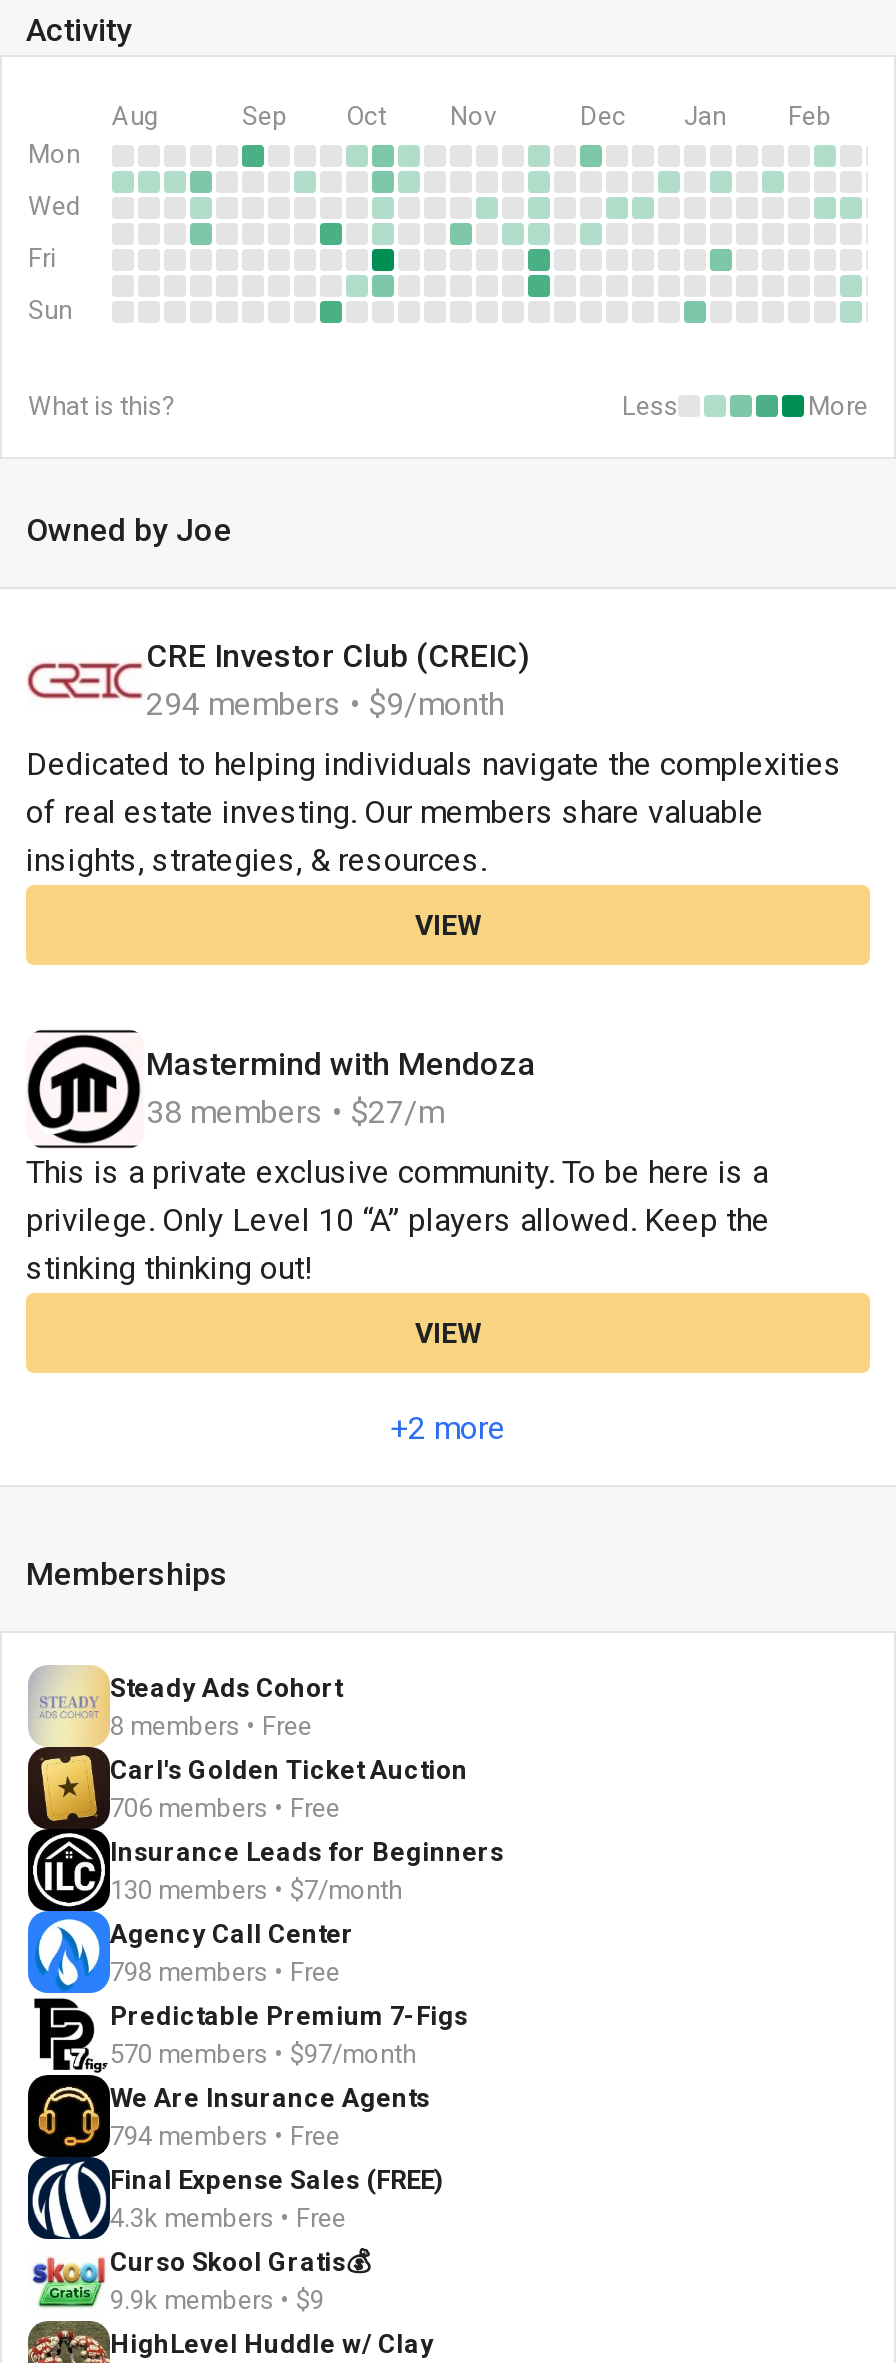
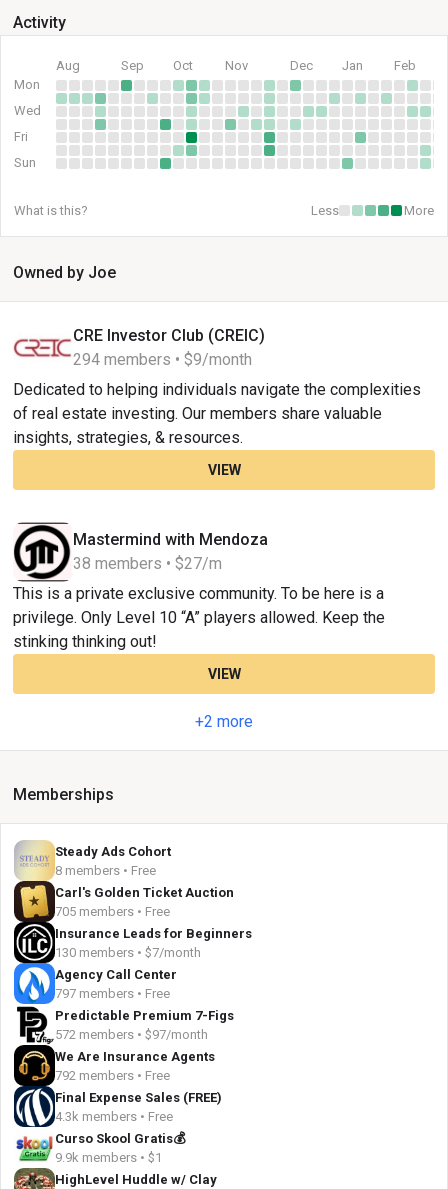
- 706 members • Free
+ 705 members • Free

- 798 members • Free
+ 797 members • Free

- 570 members • $97/month
+ 572 members • $97/month

- 794 members • Free
+ 792 members • Free

- 9.9k members • $9
+ 9.9k members • $1
